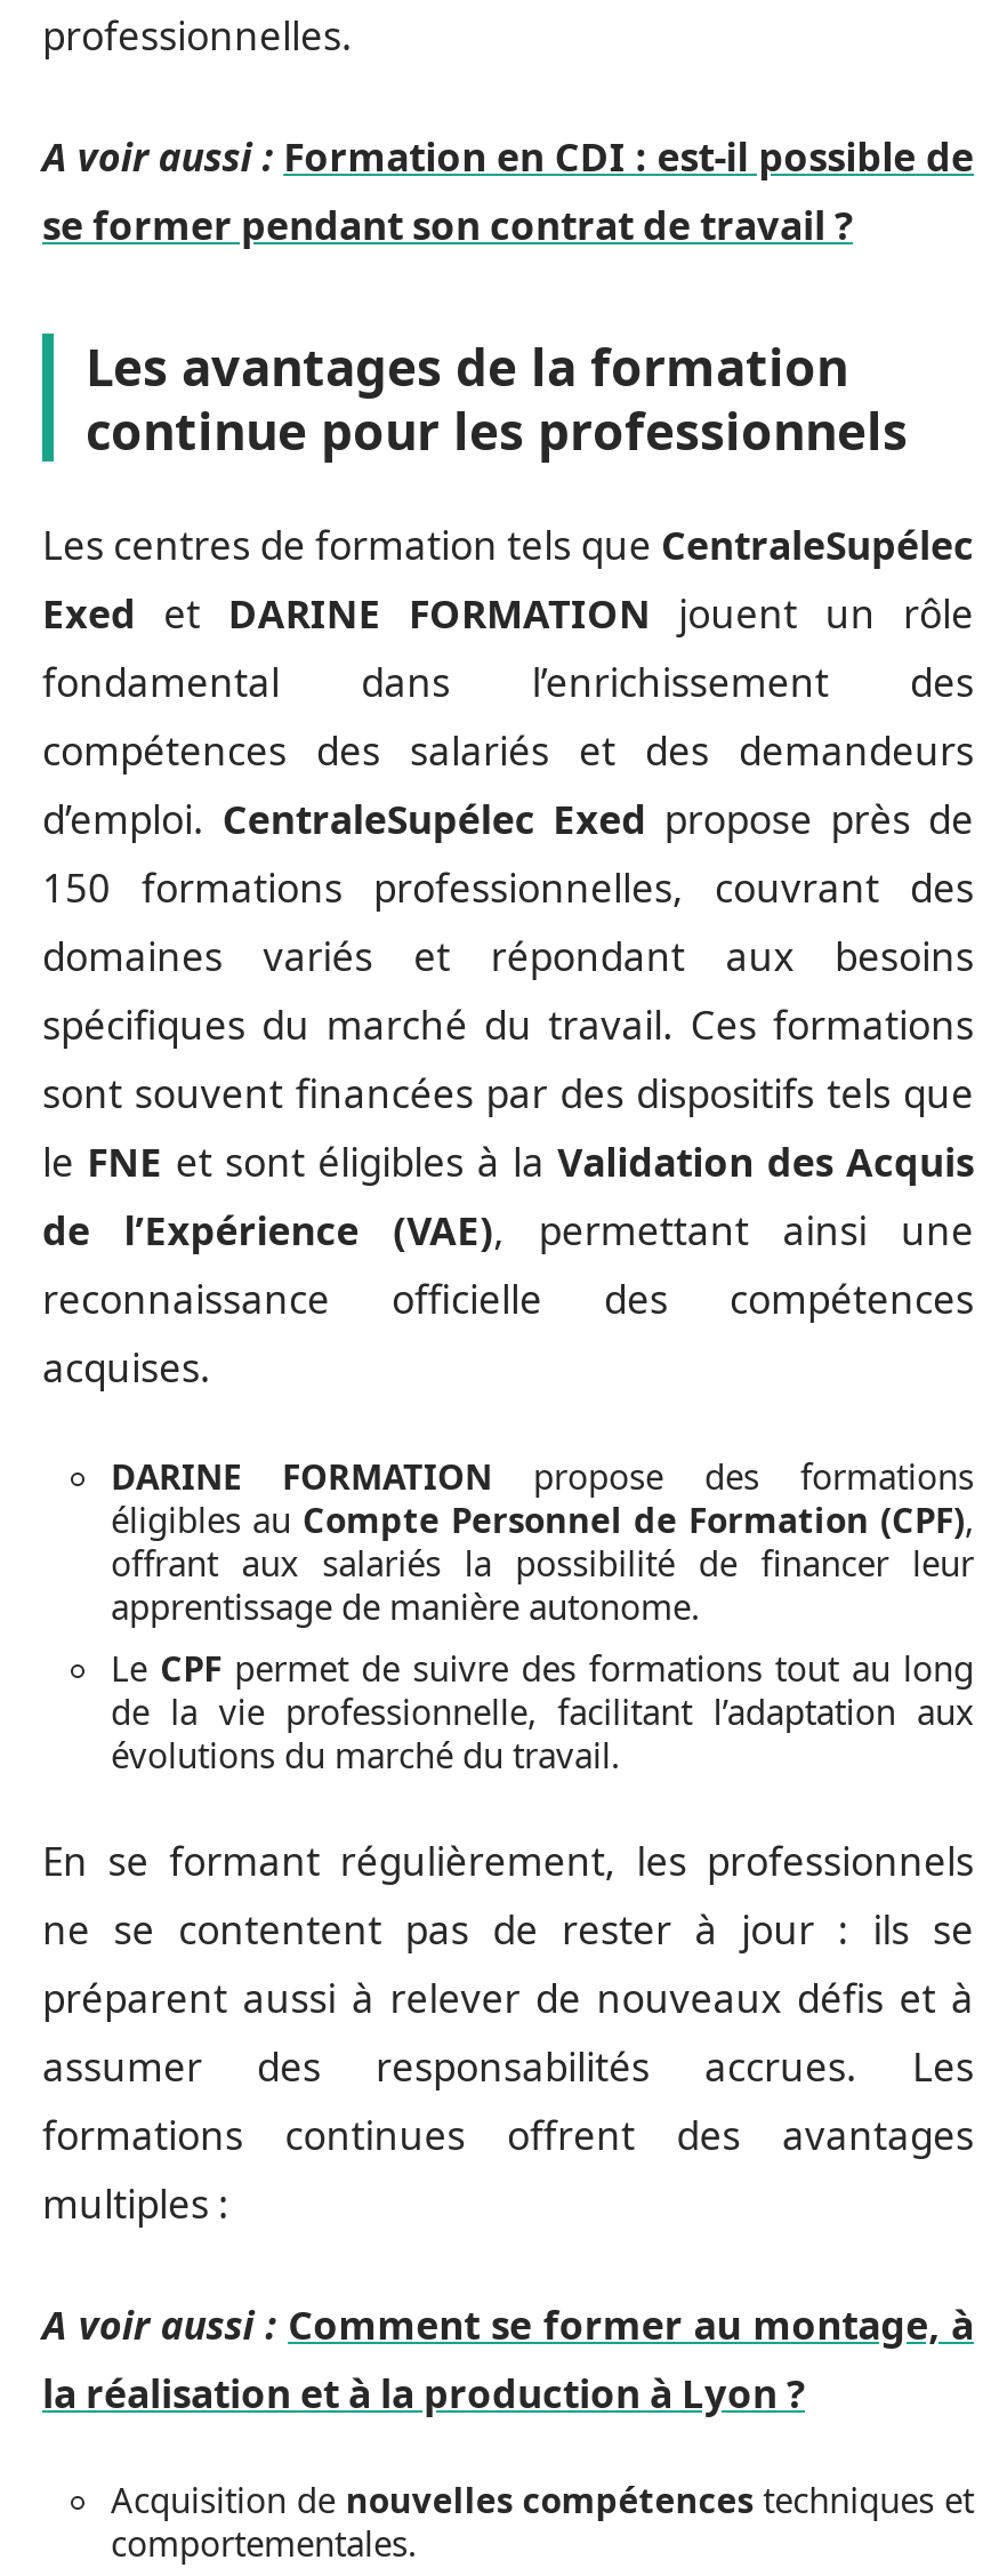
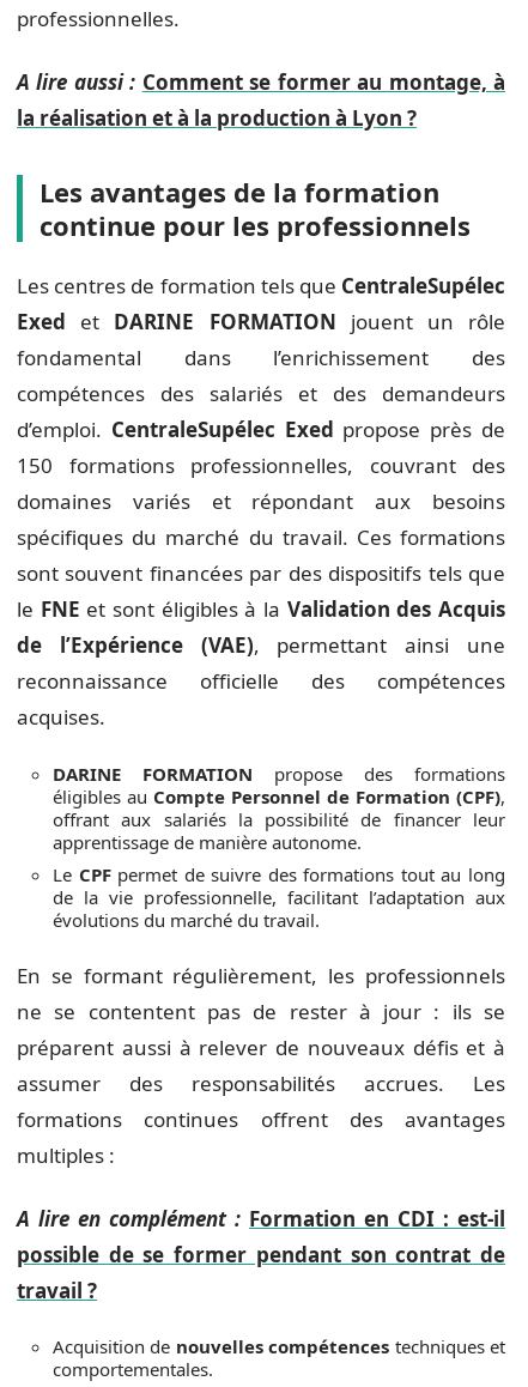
- A voir aussi : Formation en CDI : est-il possible de
- se former pendant son contrat de travail ?
+ A lire aussi : Comment se former au montage, à

- A voir aussi : Comment se former au montage, à
+ A lire en complément : Formation en CDI : est-il
+ possible de se former pendant son contrat de
+ travail ?

moved up: la réalisation et à la production à Lyon ?
